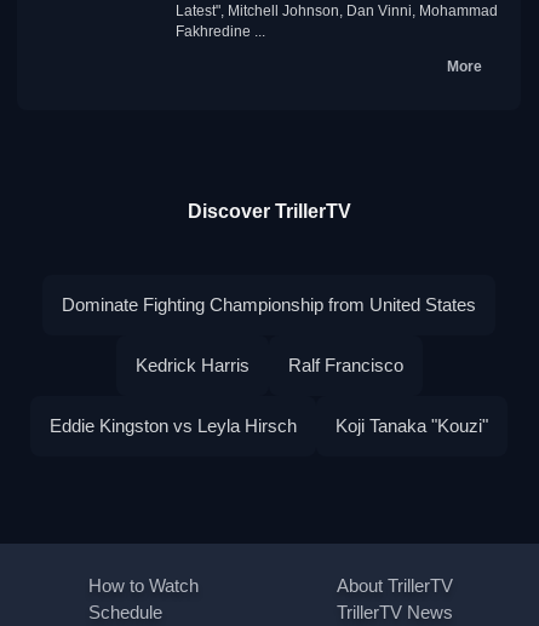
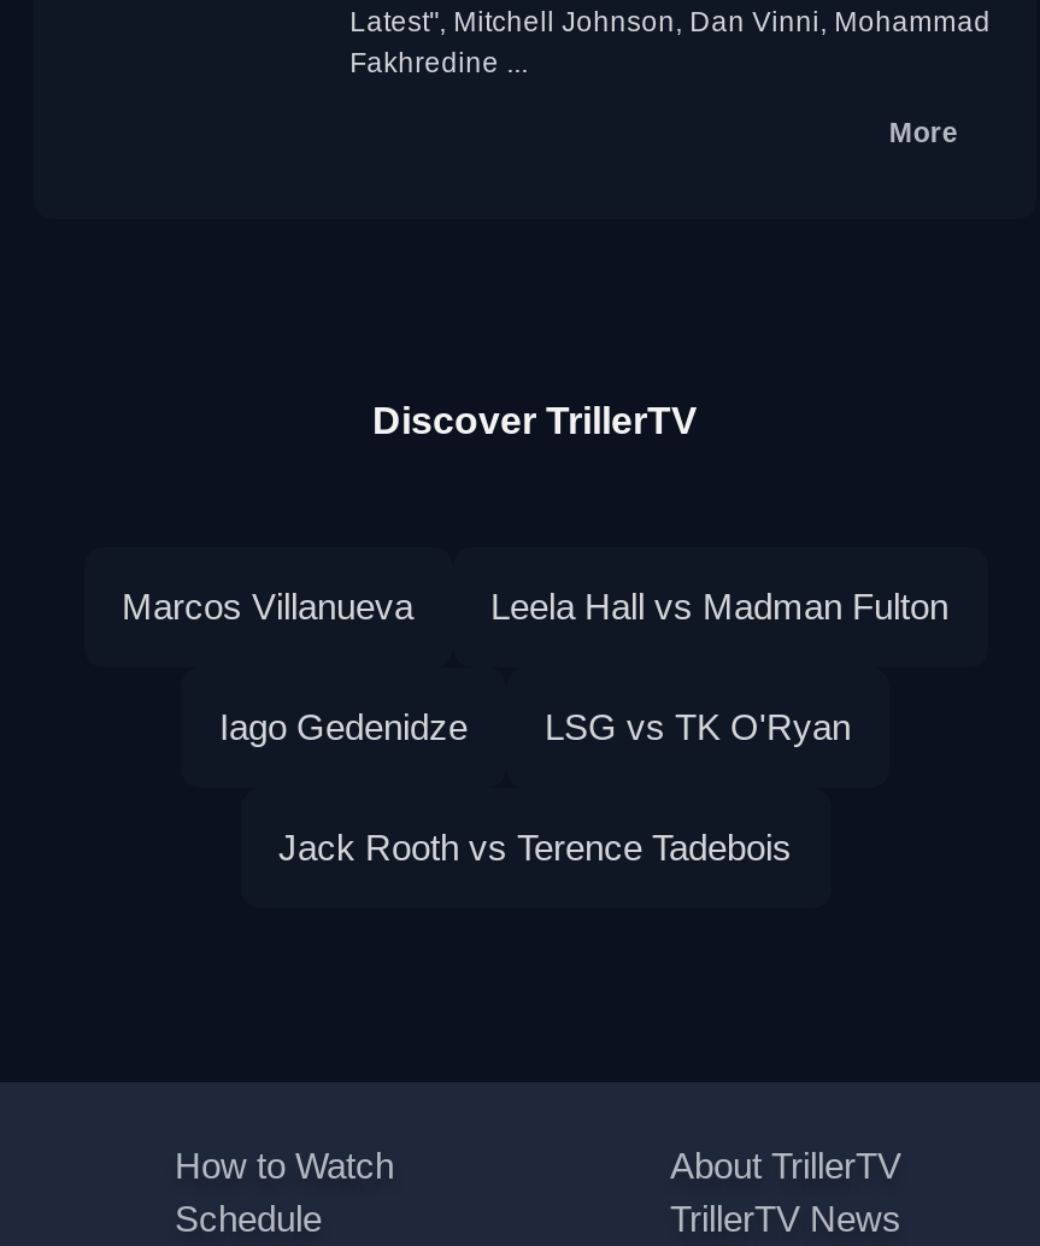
- Dominate Fighting Championship from United States
+ Marcos Villanueva
+ Leela Hall vs Madman Fulton

- Kedrick Harris
- Ralf Francisco
+ Iago Gedenidze
+ LSG vs TK O'Ryan

- Eddie Kingston vs Leyla Hirsch
- Koji Tanaka "Kouzi"
+ Jack Rooth vs Terence Tadebois
